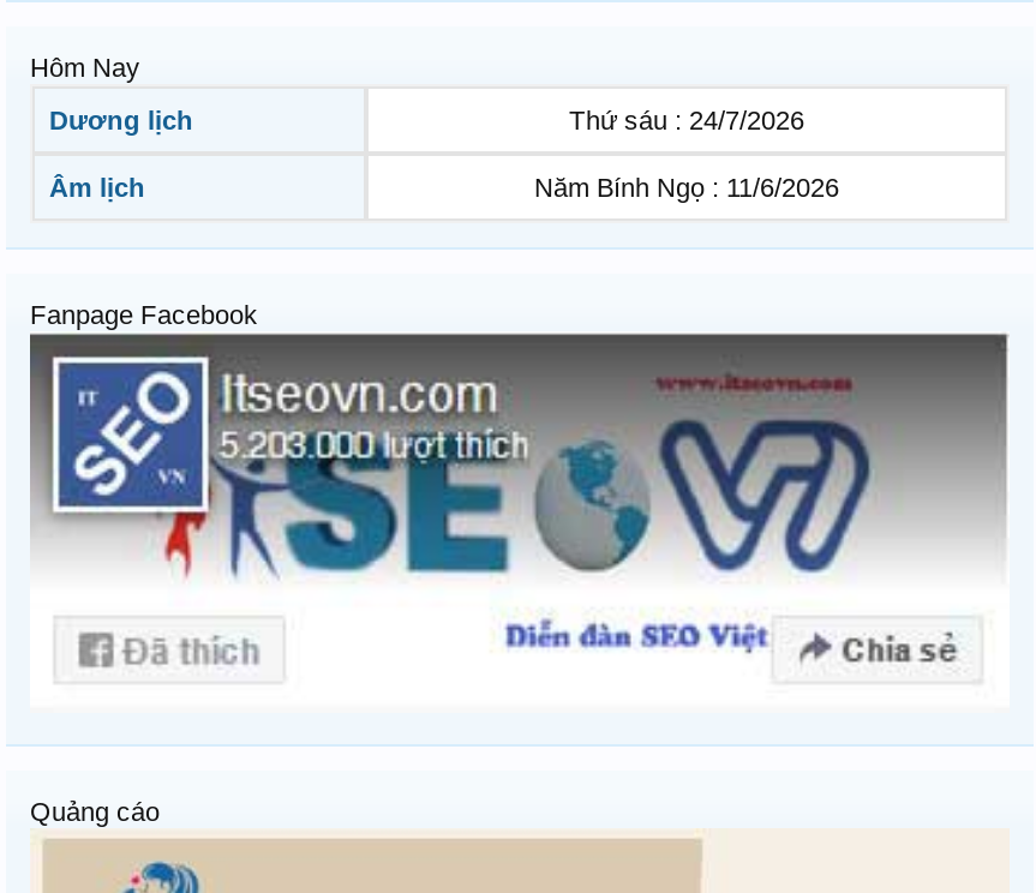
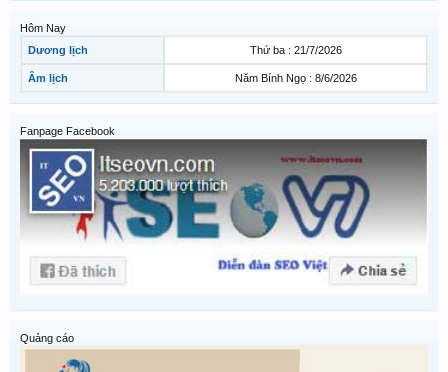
- Thứ sáu : 24/7/2026
+ Thứ ba : 21/7/2026

- Năm Bính Ngọ : 11/6/2026
+ Năm Bính Ngọ : 8/6/2026
